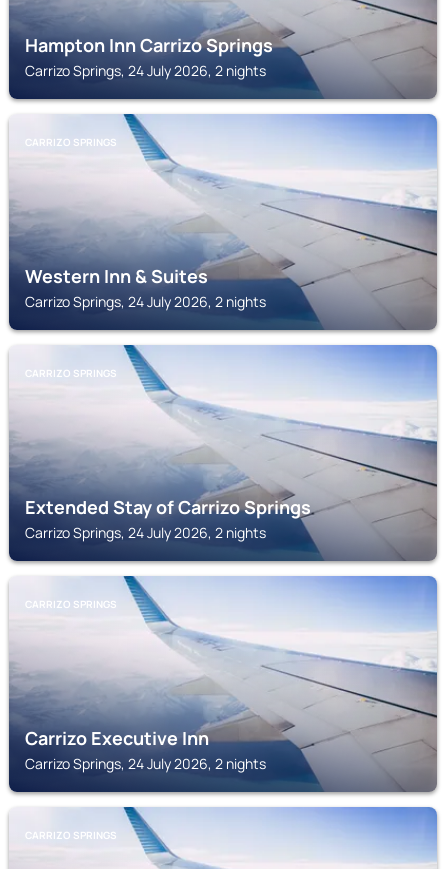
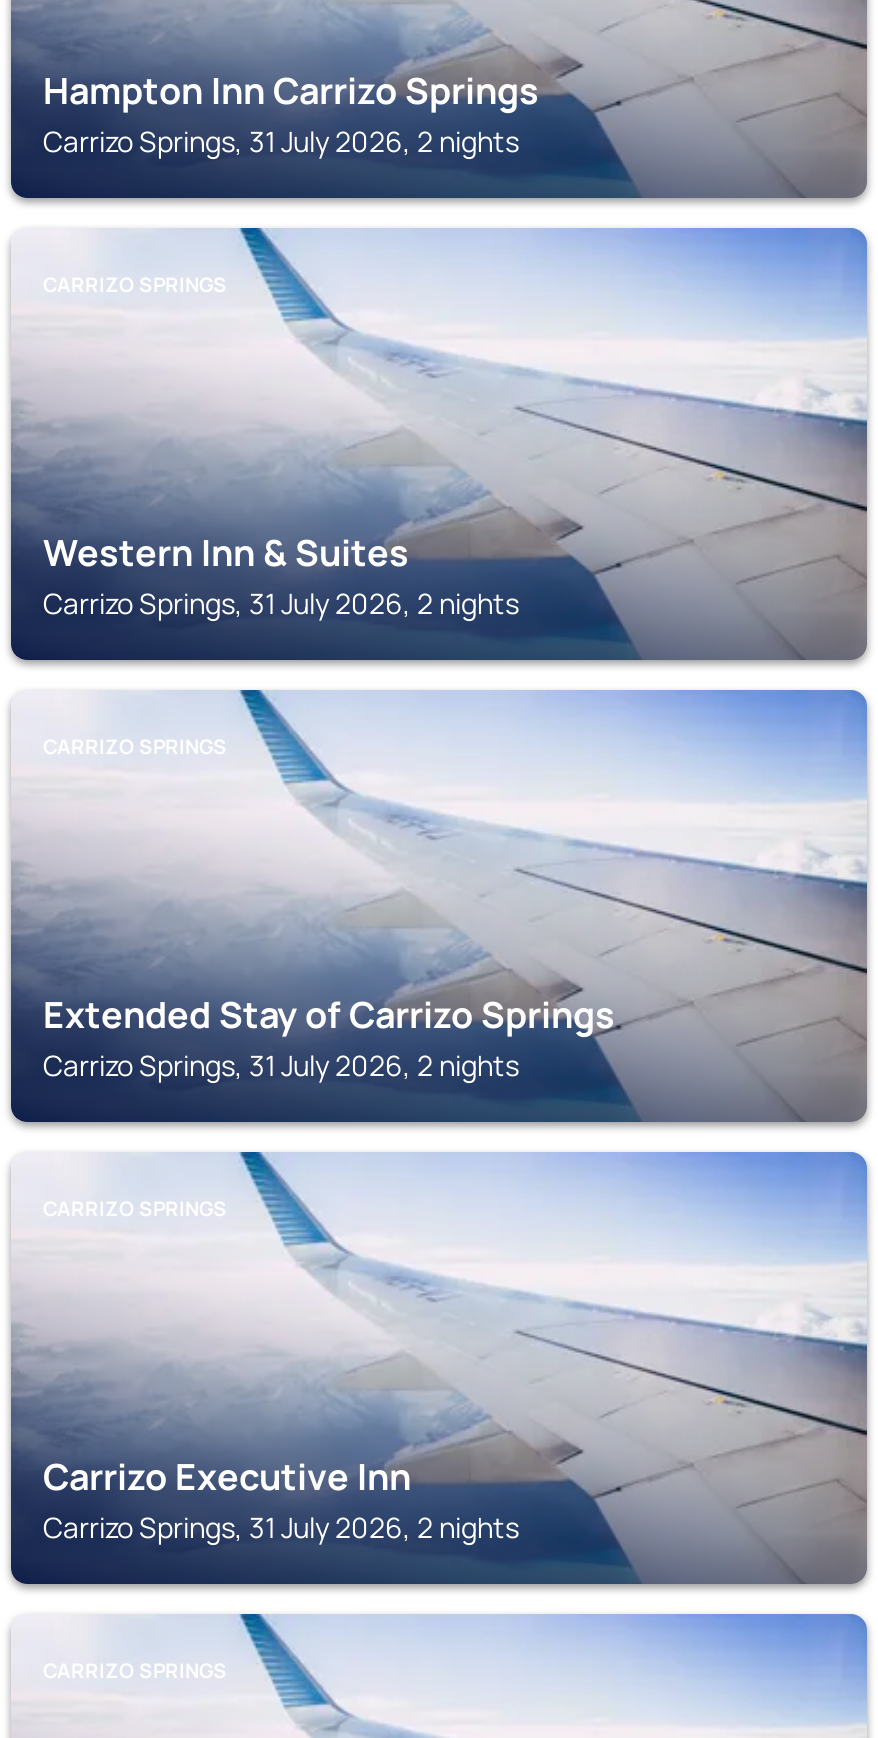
- Carrizo Springs, 24 July 2026, 2 nights
+ Carrizo Springs, 31 July 2026, 2 nights

- Carrizo Springs, 24 July 2026, 2 nights
+ Carrizo Springs, 31 July 2026, 2 nights

- Carrizo Springs, 24 July 2026, 2 nights
+ Carrizo Springs, 31 July 2026, 2 nights

- Carrizo Springs, 24 July 2026, 2 nights
+ Carrizo Springs, 31 July 2026, 2 nights
